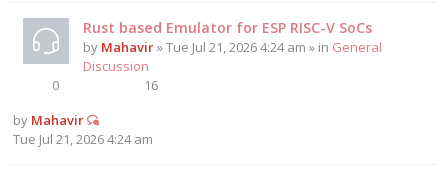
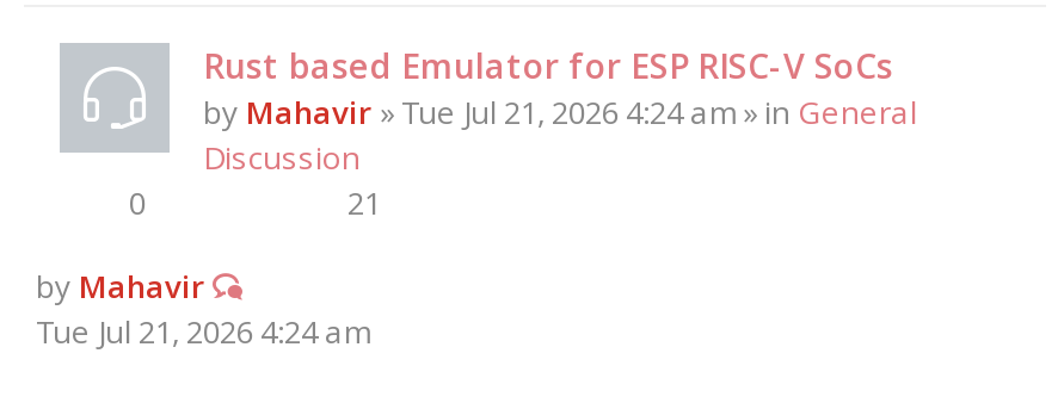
- 16
+ 21
